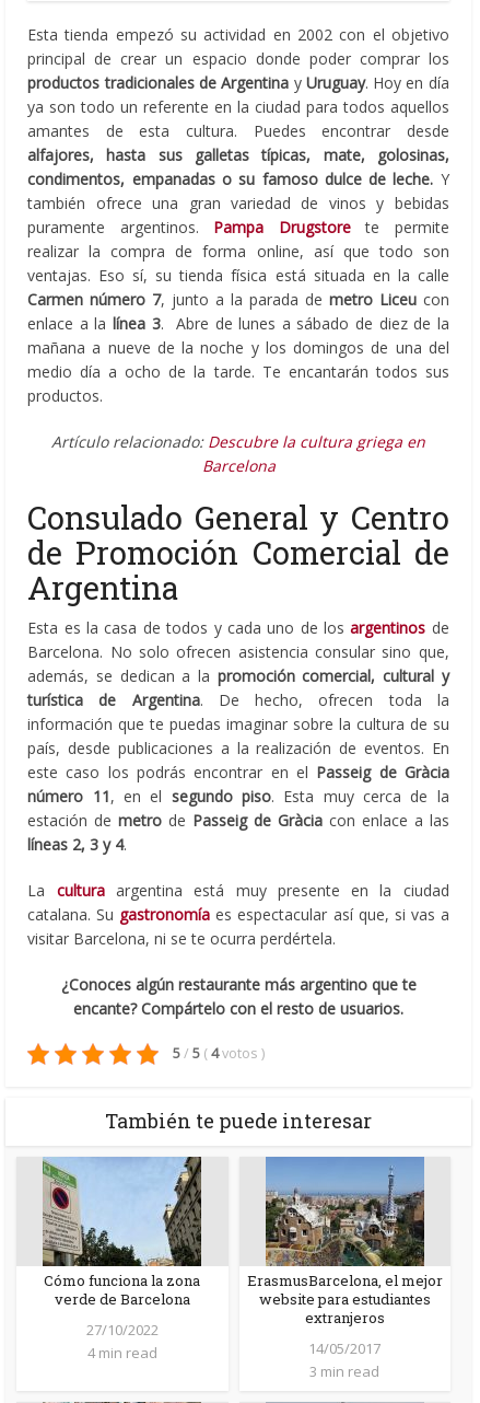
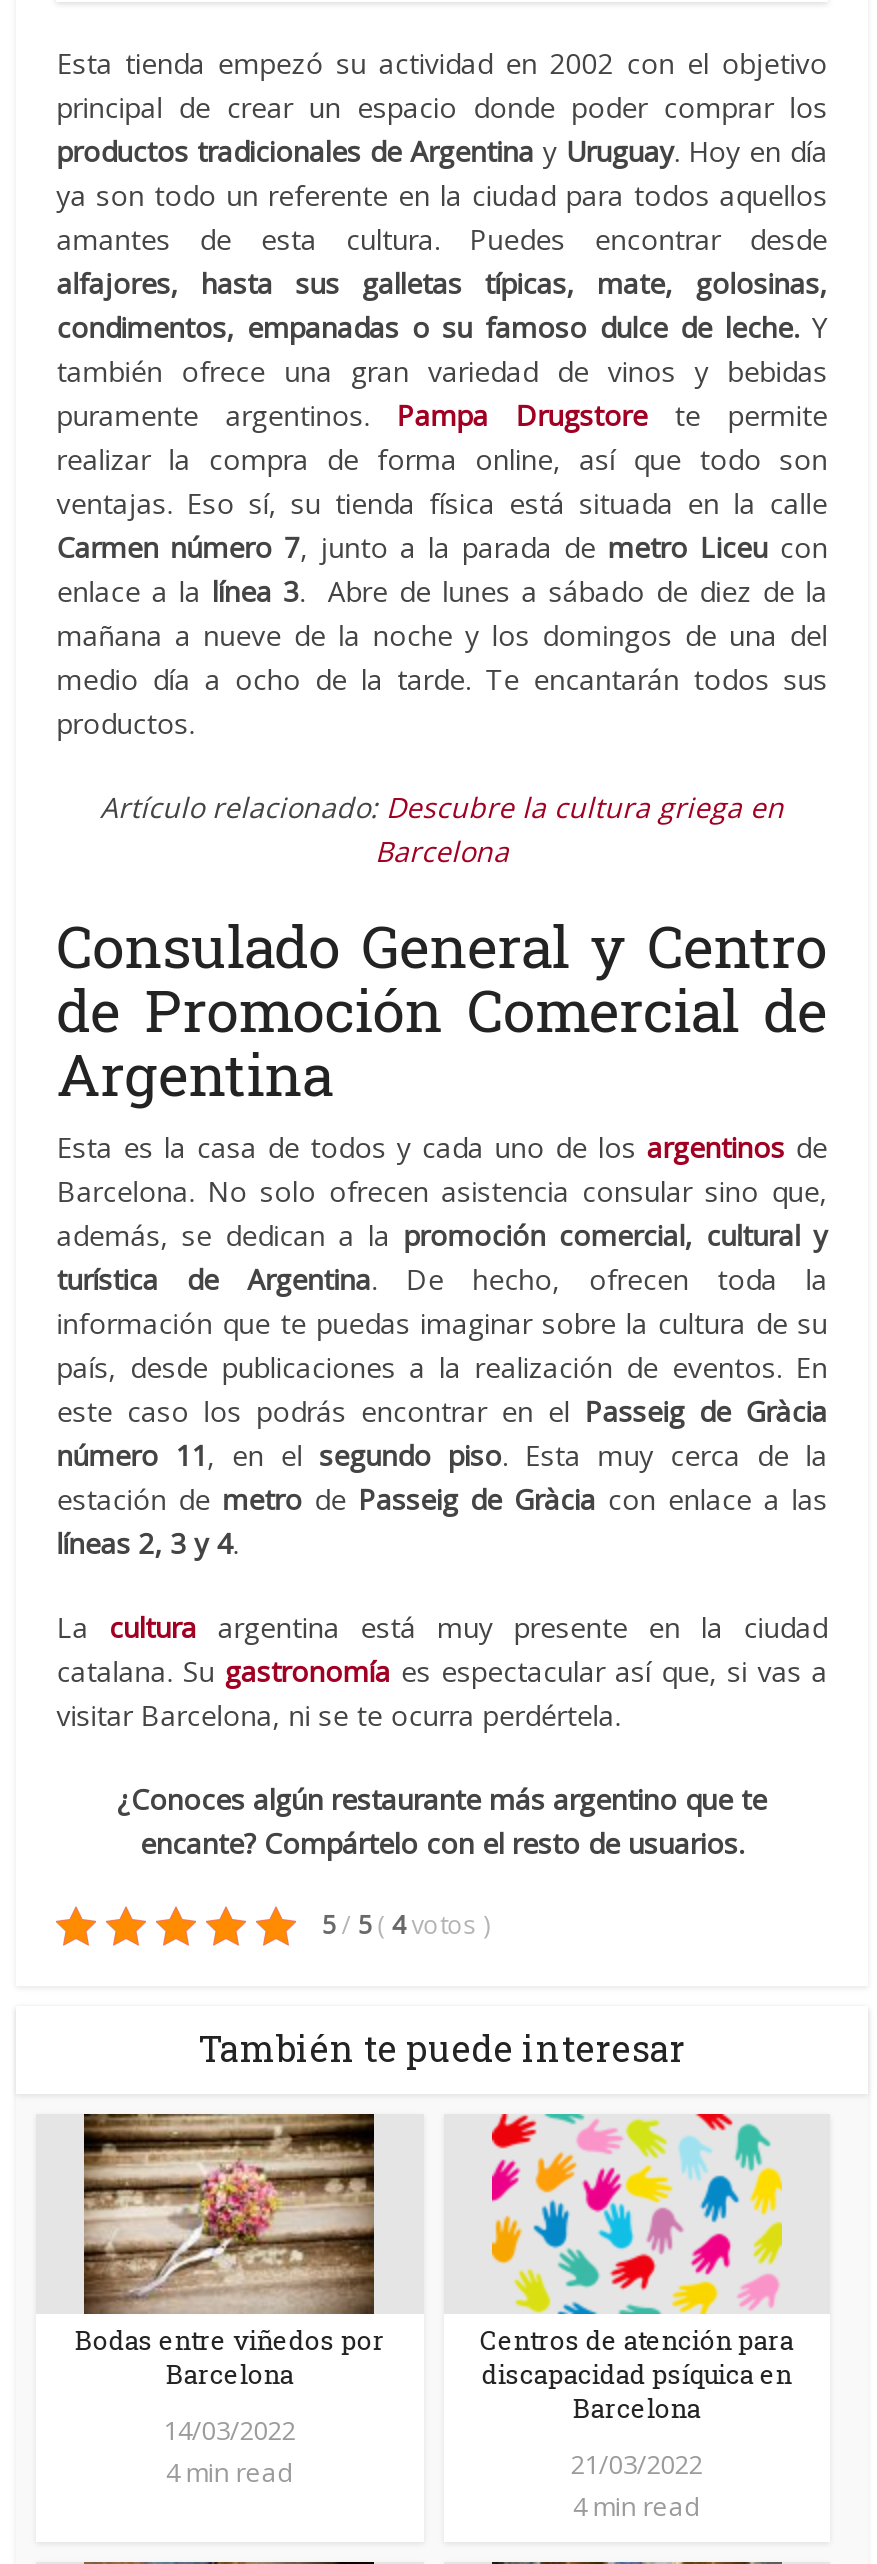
- [image]
- Cómo funciona la zona
- verde de Barcelona
+ [image]
+ Bodas entre viñedos por
+ Barcelona

- [image]
- ErasmusBarcelona, el mejor
- website para estudiantes
- extranjeros
+ [image]
+ Centros de atención para
+ discapacidad psíquica en
+ Barcelona

- 27/10/2022
+ 14/03/2022

- 14/05/2017
- 3 min read
+ 21/03/2022
+ 4 min read
